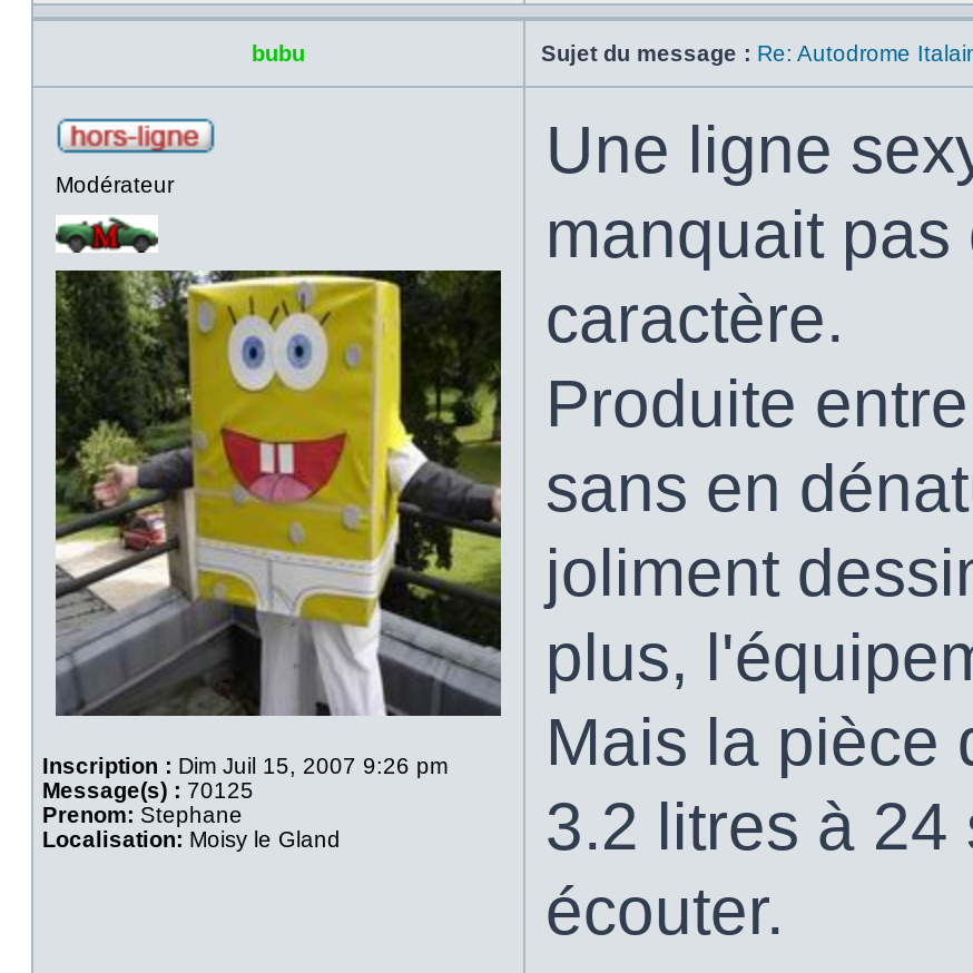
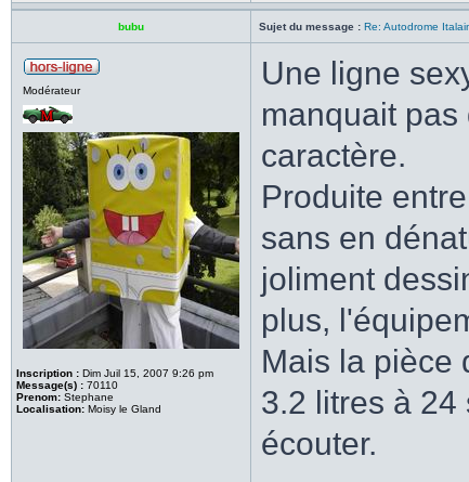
- Message(s) : 70125
+ Message(s) : 70110
